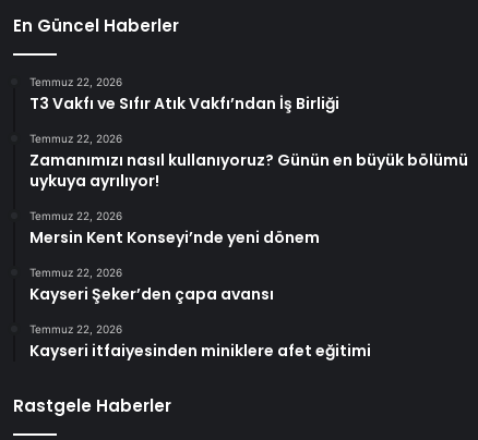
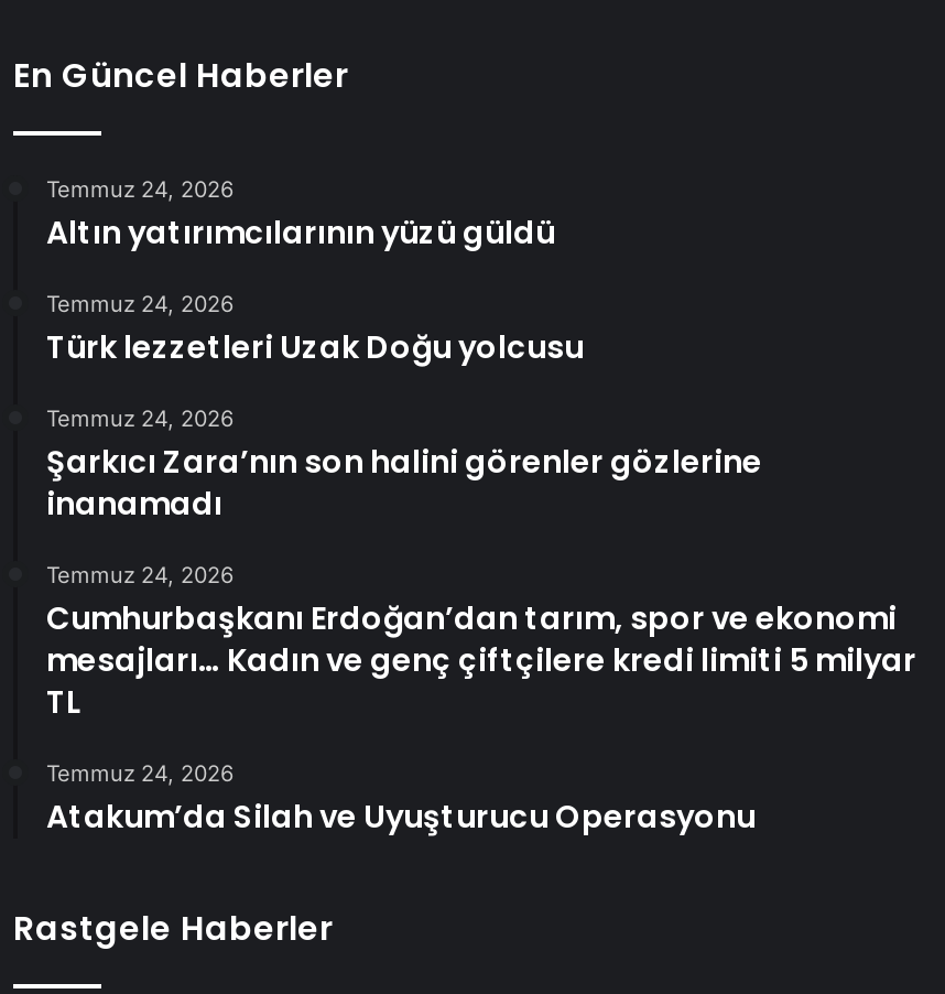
- Temmuz 22, 2026
- T3 Vakfı ve Sıfır Atık Vakfı’ndan İş Birliği
+ Temmuz 24, 2026
+ Altın yatırımcılarının yüzü güldü

- Temmuz 22, 2026
- Zamanımızı nasıl kullanıyoruz? Günün en büyük bölümü
- uykuya ayrılıyor!
+ Temmuz 24, 2026
+ Türk lezzetleri Uzak Doğu yolcusu

- Temmuz 22, 2026
- Mersin Kent Konseyi’nde yeni dönem
+ Temmuz 24, 2026
+ Şarkıcı Zara’nın son halini görenler gözlerine
+ inanamadı

- Temmuz 22, 2026
- Kayseri Şeker’den çapa avansı
+ Temmuz 24, 2026
+ Cumhurbaşkanı Erdoğan’dan tarım, spor ve ekonomi
+ mesajları… Kadın ve genç çiftçilere kredi limiti 5 milyar
+ TL

- Temmuz 22, 2026
- Kayseri itfaiyesinden miniklere afet eğitimi
+ Temmuz 24, 2026
+ Atakum’da Silah ve Uyuşturucu Operasyonu
